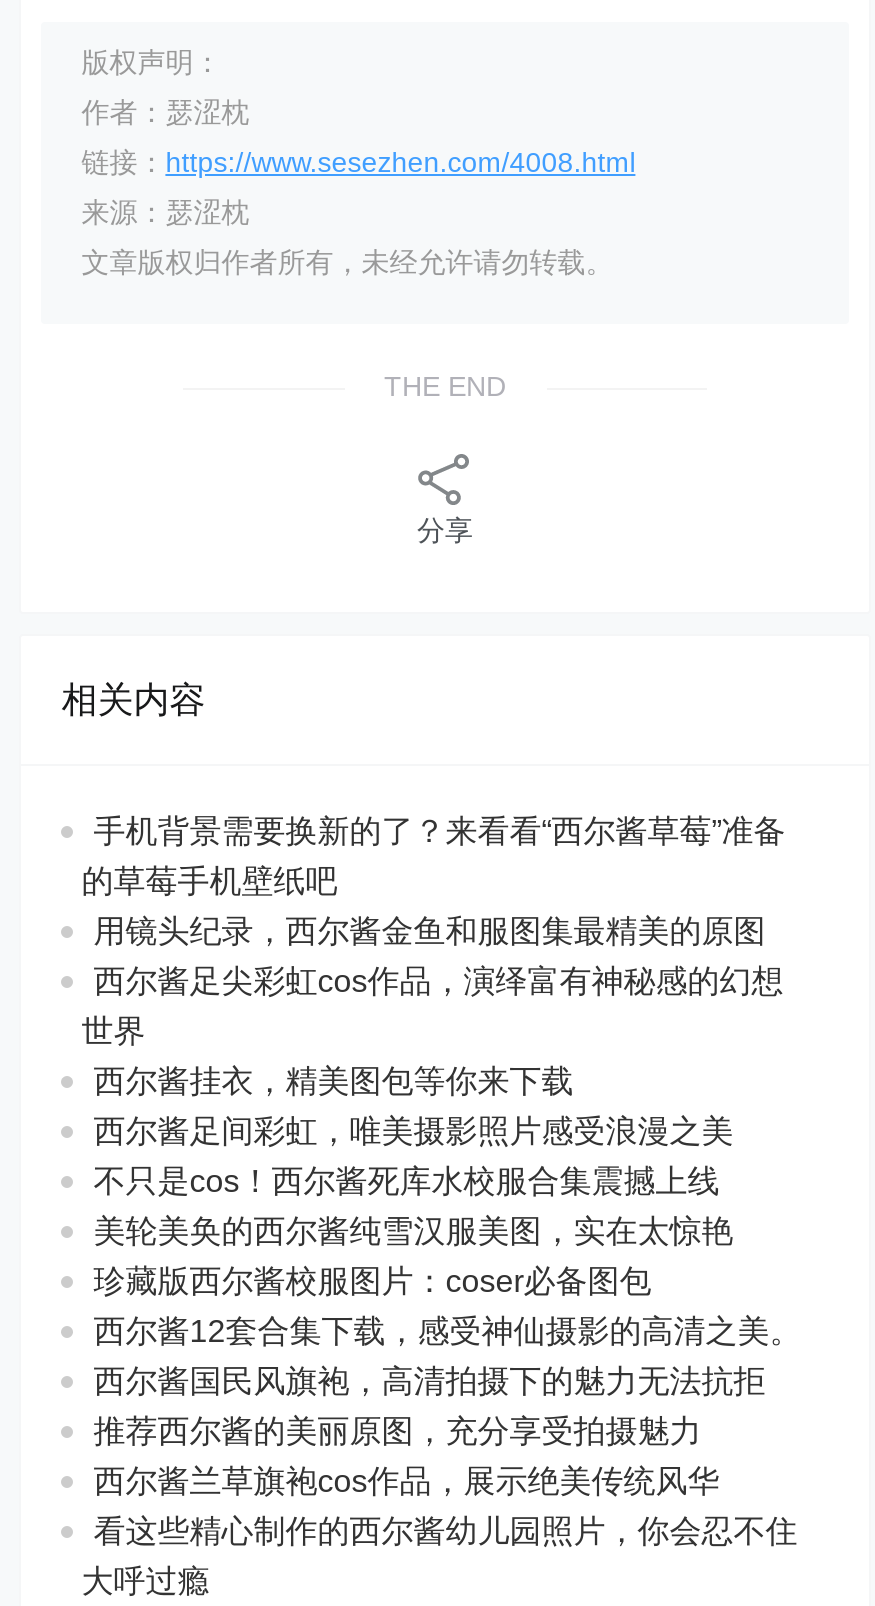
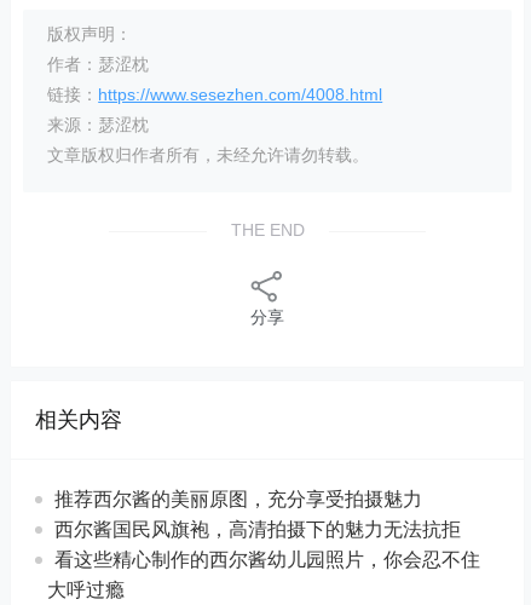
- 手机背景需要换新的了？来看看“西尔酱草莓”准备
- 的草莓手机壁纸吧
- 用镜头纪录，西尔酱金鱼和服图集最精美的原图
- 西尔酱足尖彩虹cos作品，演绎富有神秘感的幻想
- 世界
- 西尔酱挂衣，精美图包等你来下载
- 西尔酱足间彩虹，唯美摄影照片感受浪漫之美
- 不只是cos！西尔酱死库水校服合集震撼上线
- 美轮美奂的西尔酱纯雪汉服美图，实在太惊艳
- 珍藏版西尔酱校服图片：coser必备图包
- 西尔酱12套合集下载，感受神仙摄影的高清之美。

moved down: 西尔酱国民风旗袍，高清拍摄下的魅力无法抗拒

- 西尔酱兰草旗袍cos作品，展示绝美传统风华
